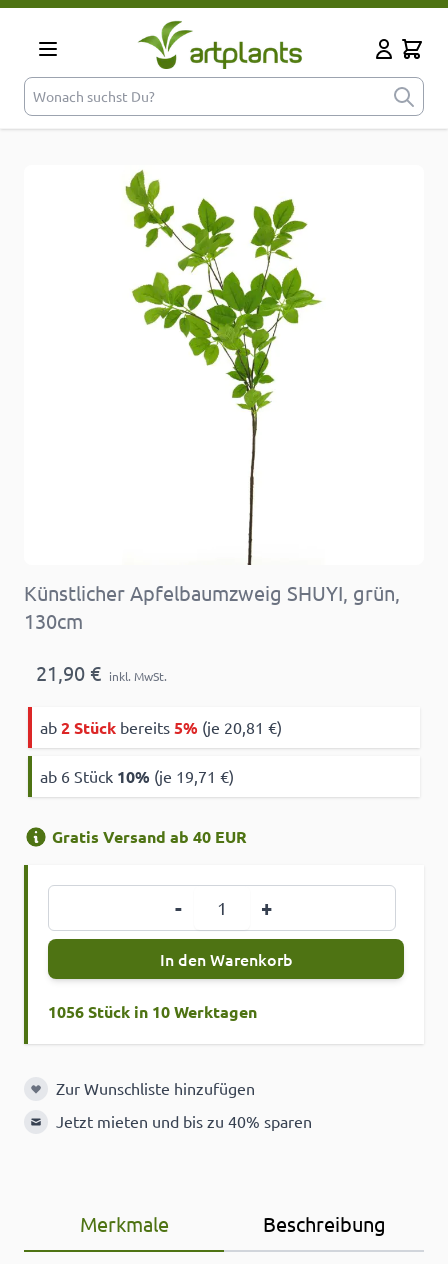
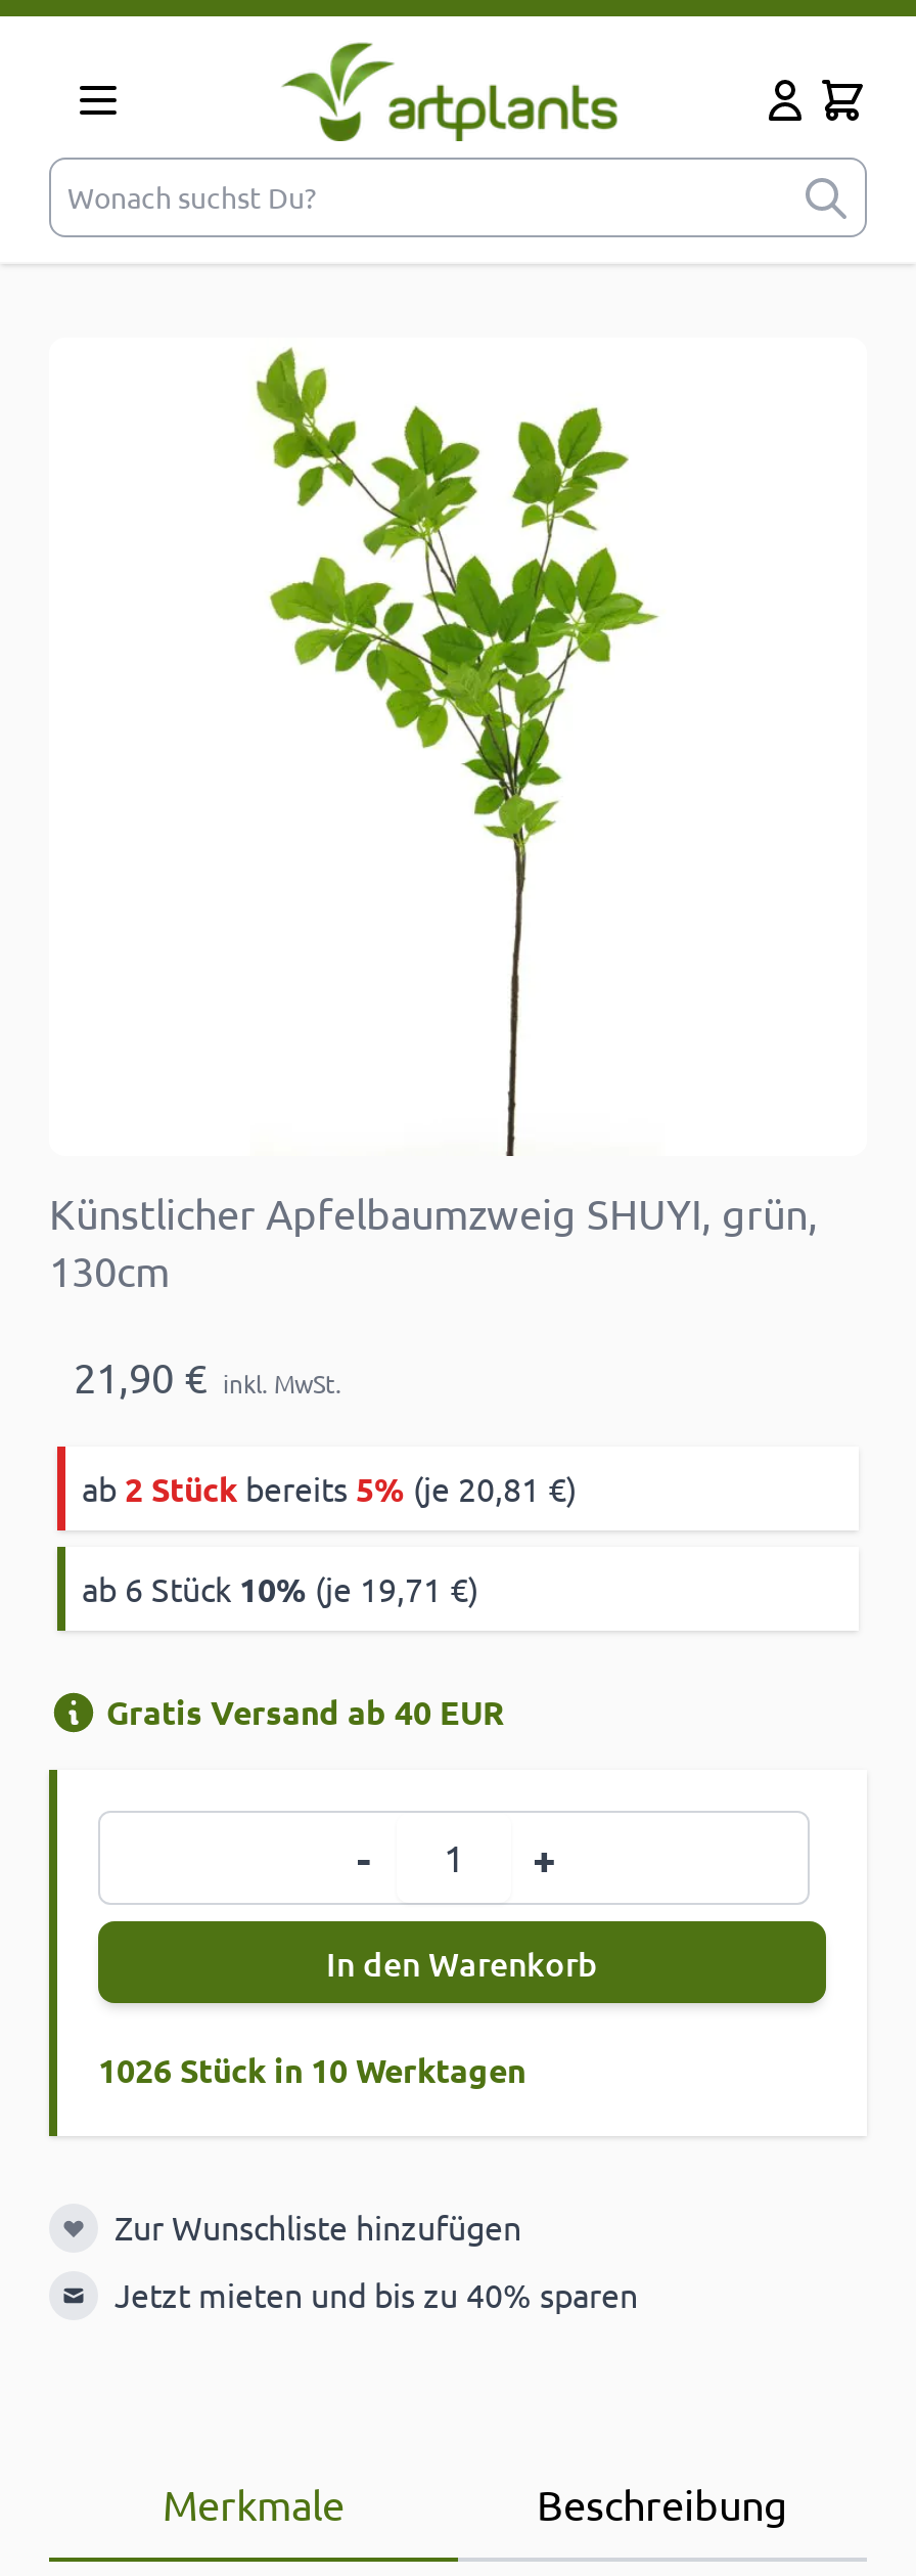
- 1056 Stück in 10 Werktagen
+ 1026 Stück in 10 Werktagen
